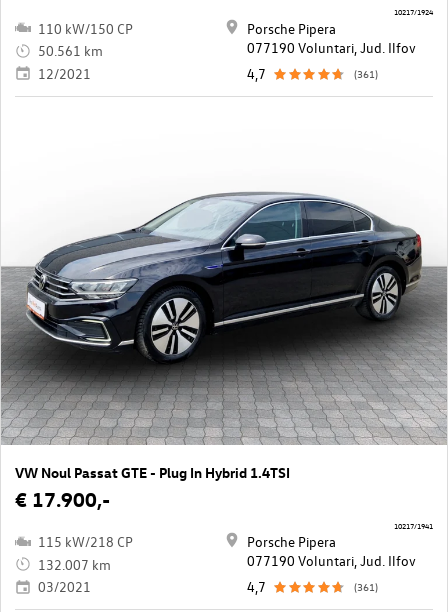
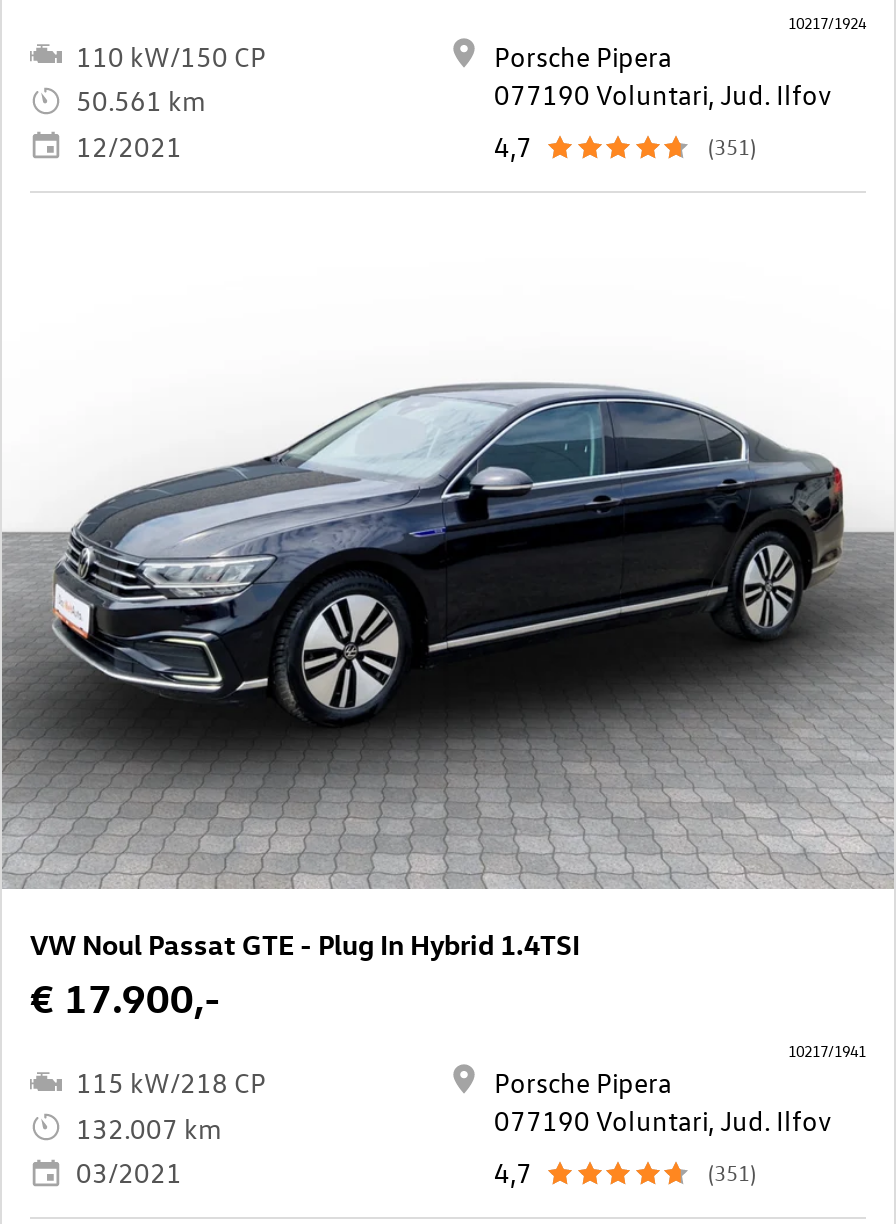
- (361)
+ (351)

- (361)
+ (351)
